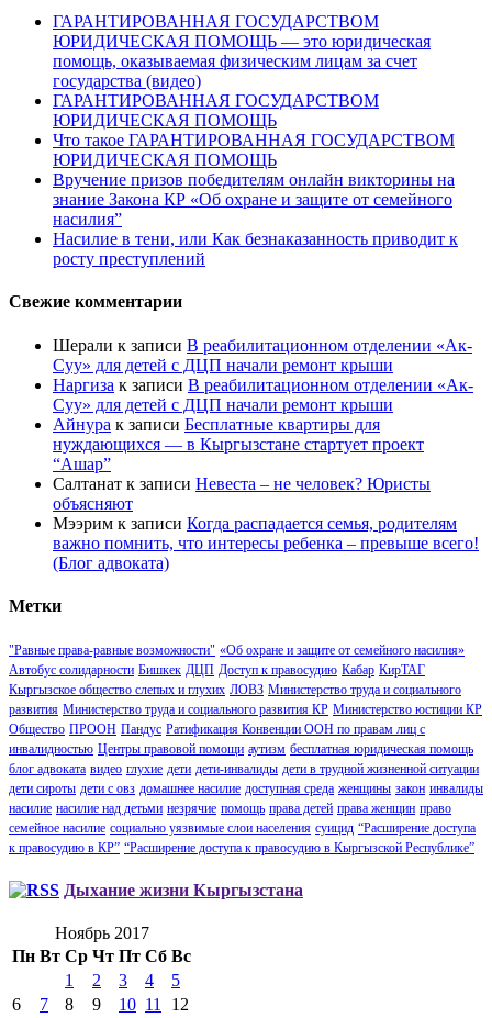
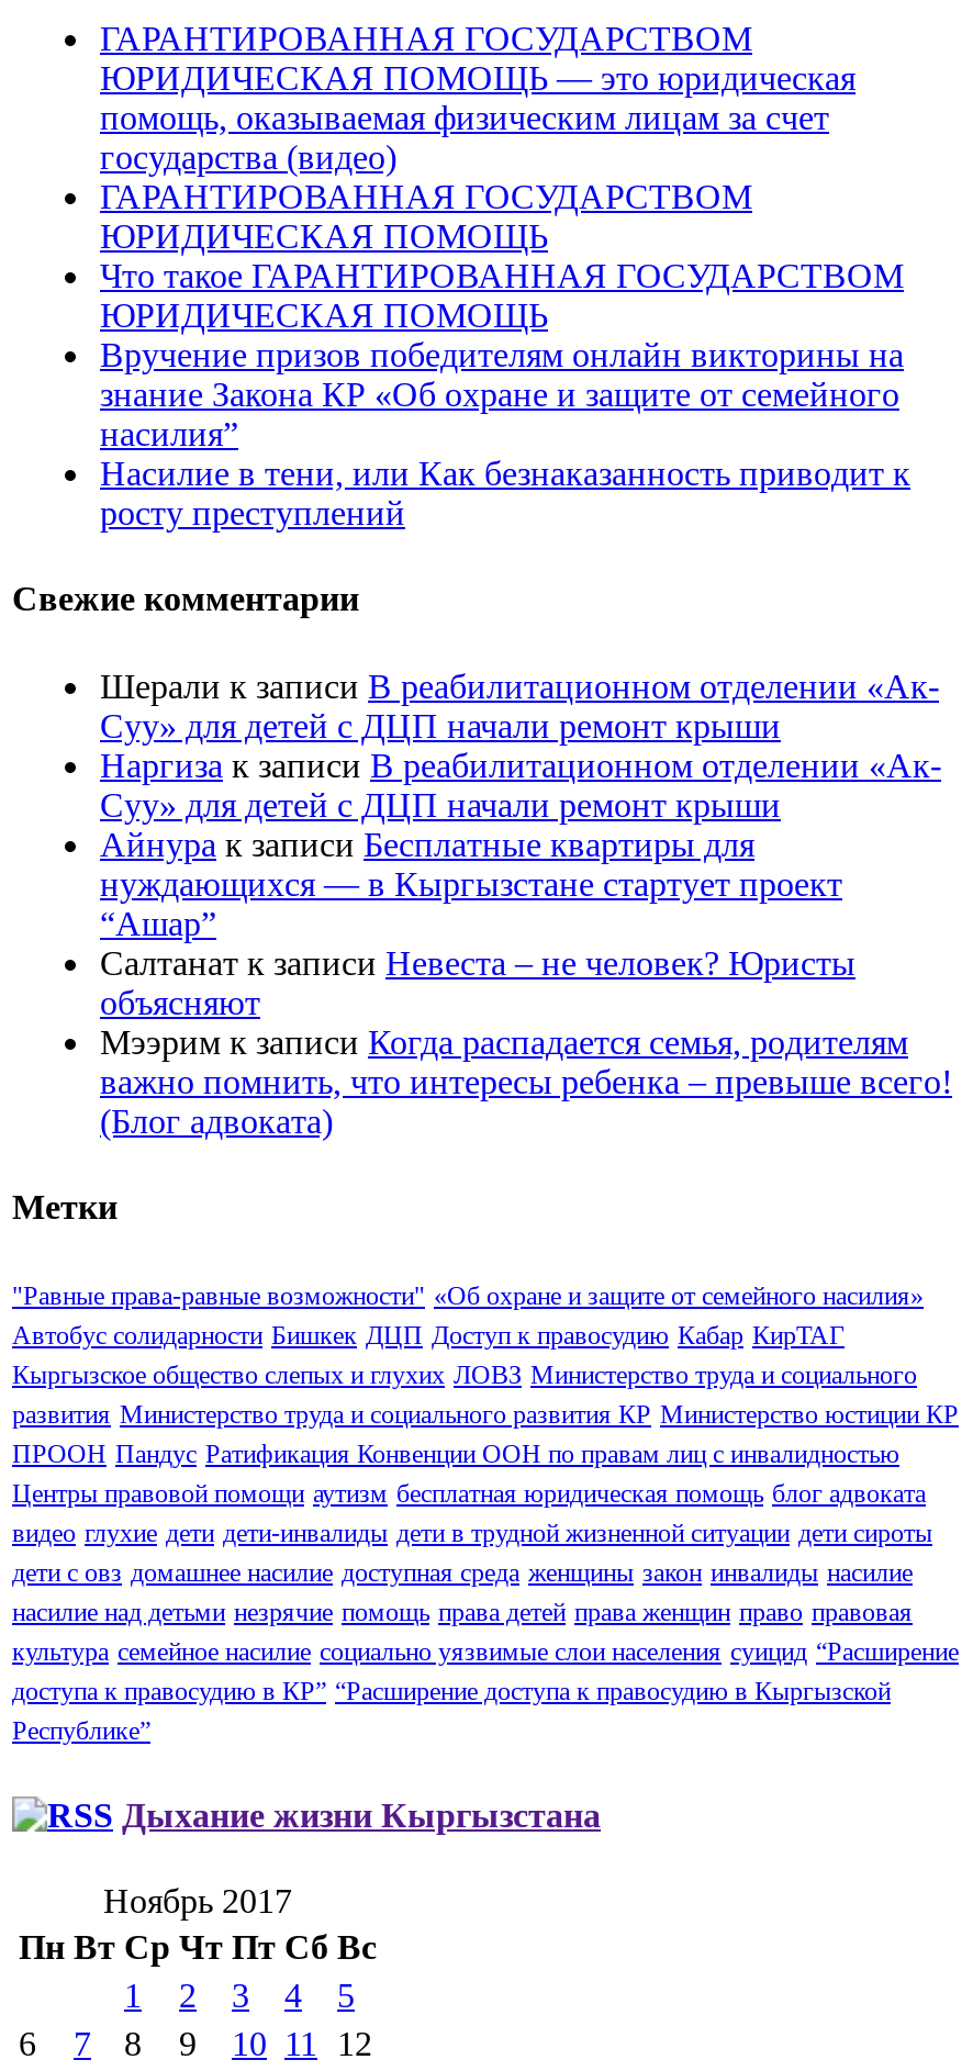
- Общество ПРООН Пандус Ратификация Конвенции ООН по правам лиц с
- инвалидностью Центры правовой помощи аутизм бесплатная юридическая помощь
- блог адвоката видео глухие дети дети-инвалиды дети в трудной жизненной ситуации
- дети сироты дети с овз домашнее насилие доступная среда женщины закон инвалиды
- насилие насилие над детьми незрячие помощь права детей права женщин право
- семейное насилие социально уязвимые слои населения суицид “Расширение доступа
- к правосудию в КР” “Расширение доступа к правосудию в Кыргызской Республике”
+ ПРООН Пандус Ратификация Конвенции ООН по правам лиц с инвалидностью
+ Центры правовой помощи аутизм бесплатная юридическая помощь блог адвоката
+ видео глухие дети дети-инвалиды дети в трудной жизненной ситуации дети сироты
+ дети с овз домашнее насилие доступная среда женщины закон инвалиды насилие
+ насилие над детьми незрячие помощь права детей права женщин право правовая
+ культура семейное насилие социально уязвимые слои населения суицид “Расширение
+ доступа к правосудию в КР” “Расширение доступа к правосудию в Кыргызской
+ Республике”
